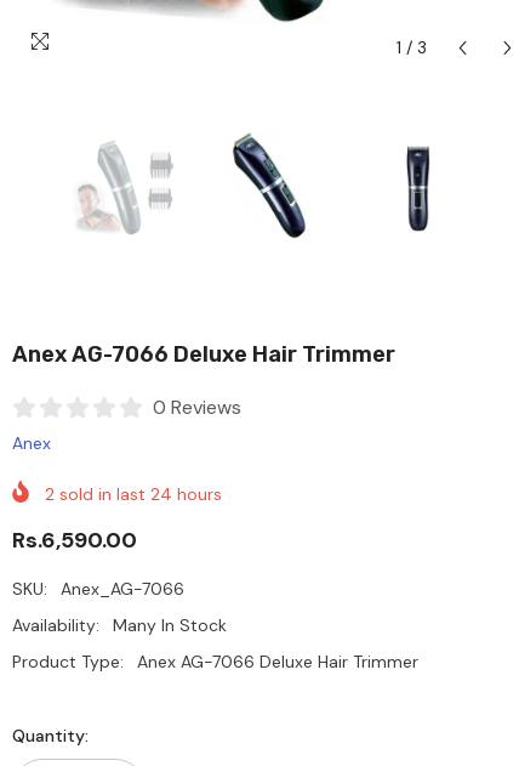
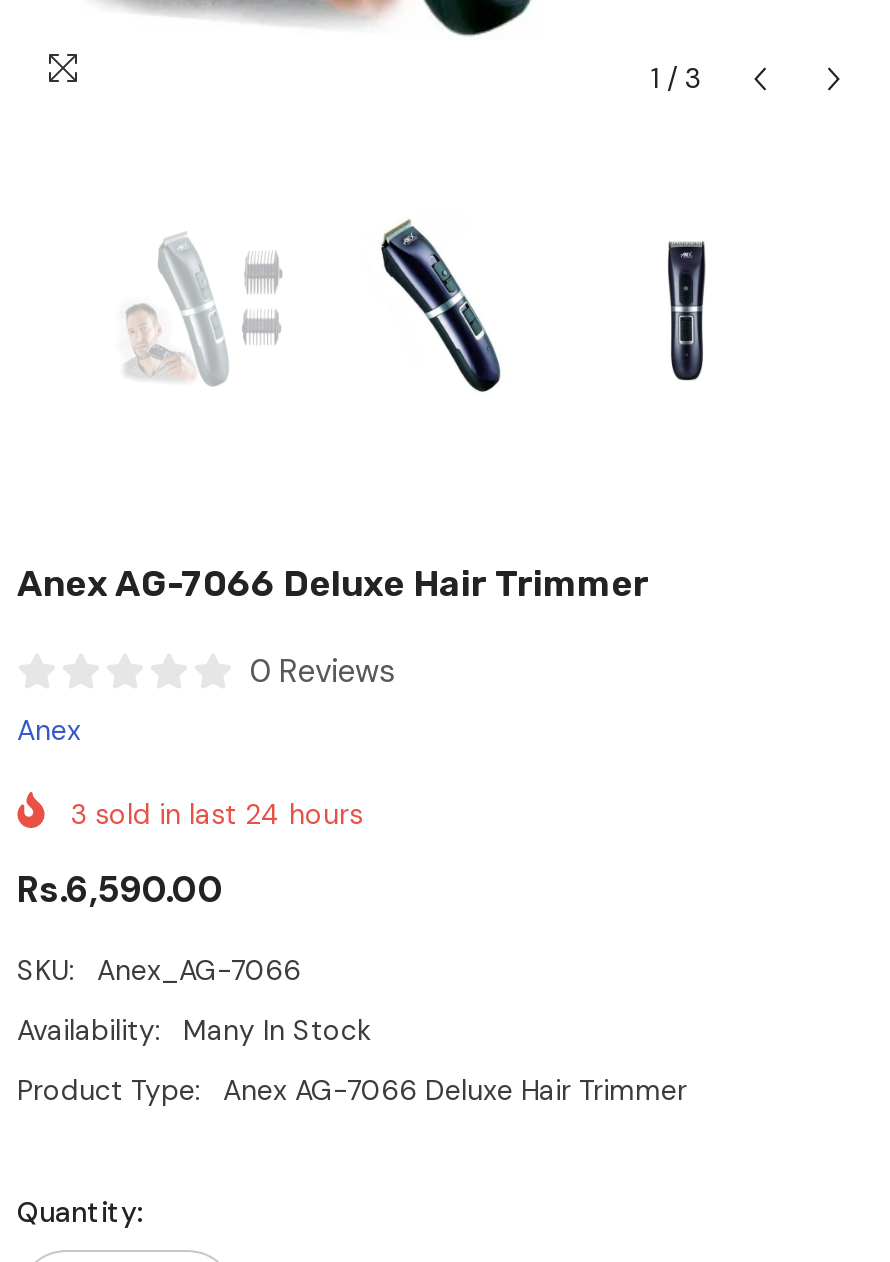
- 2 sold in last 24 hours
+ 3 sold in last 24 hours
